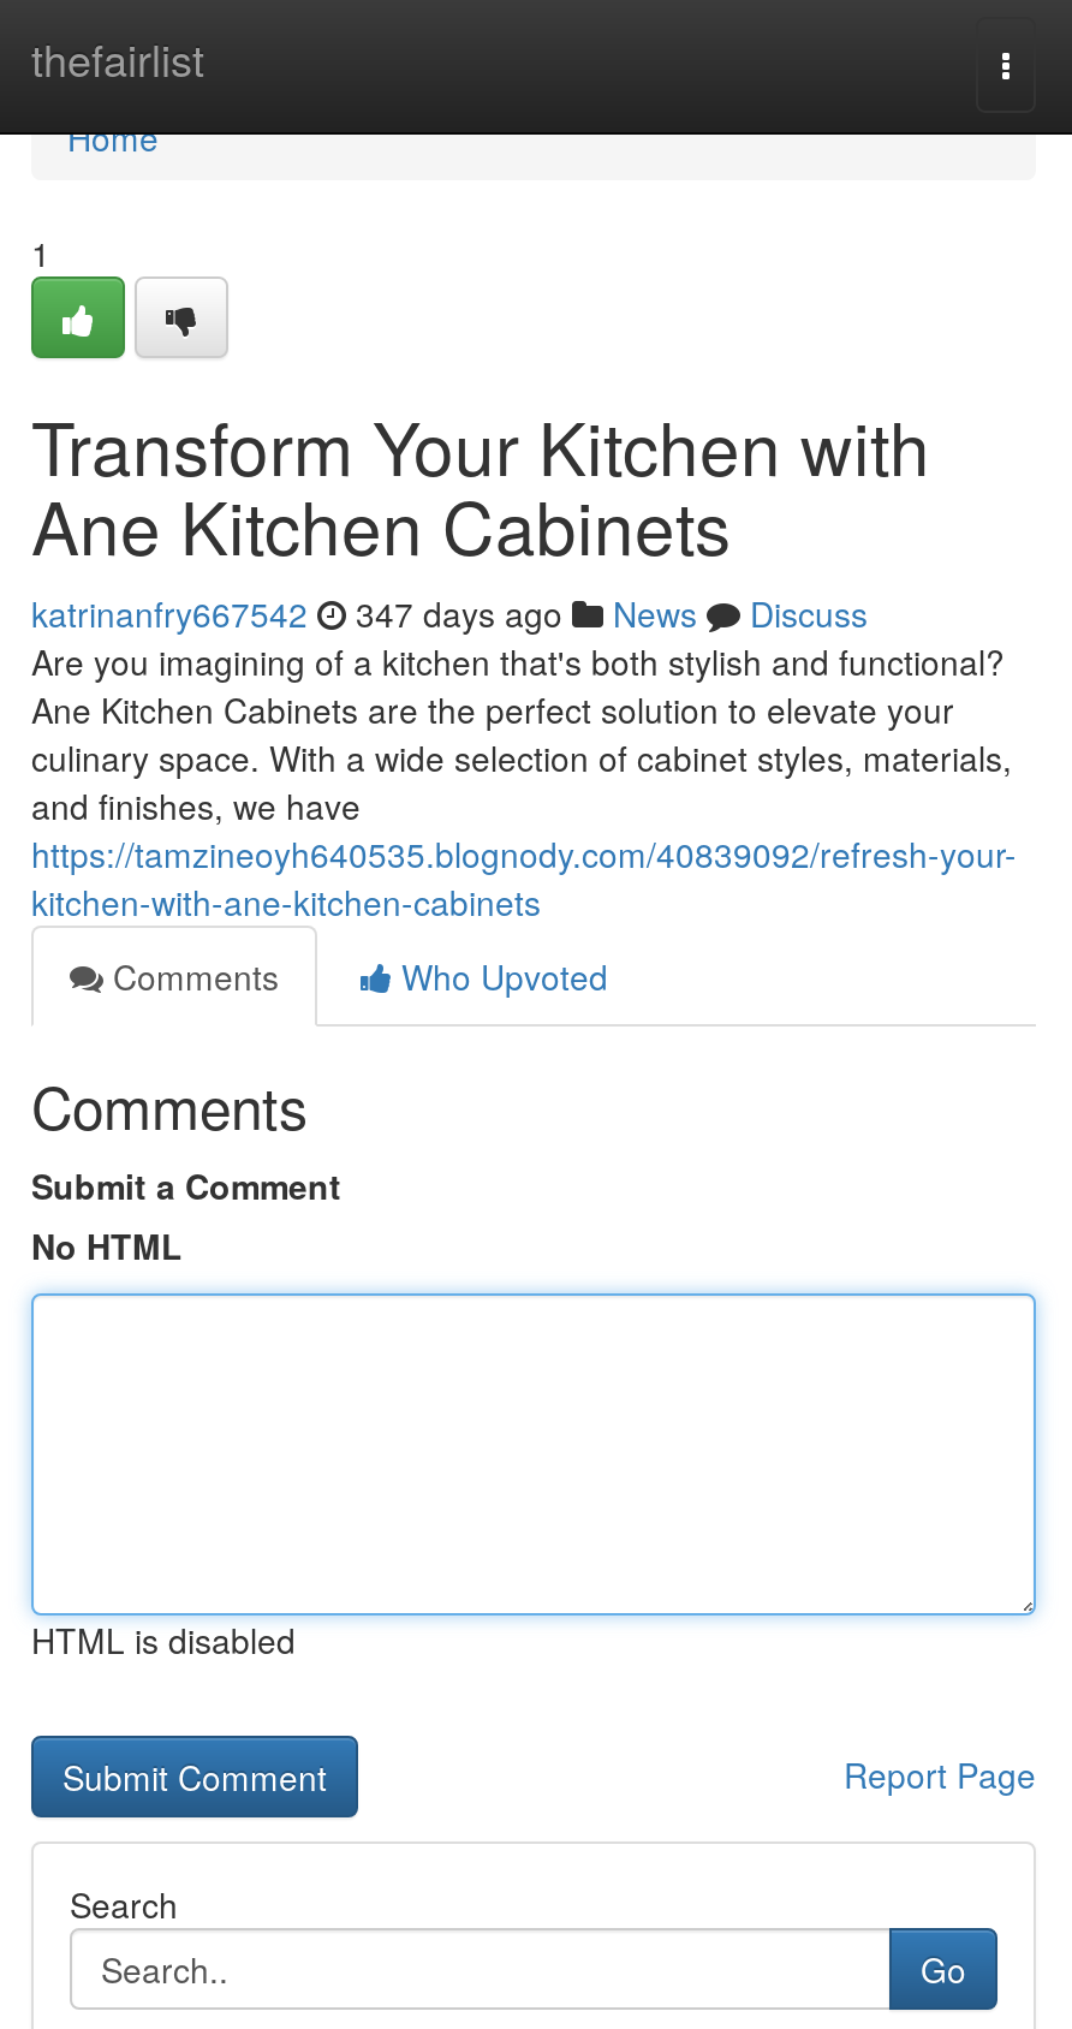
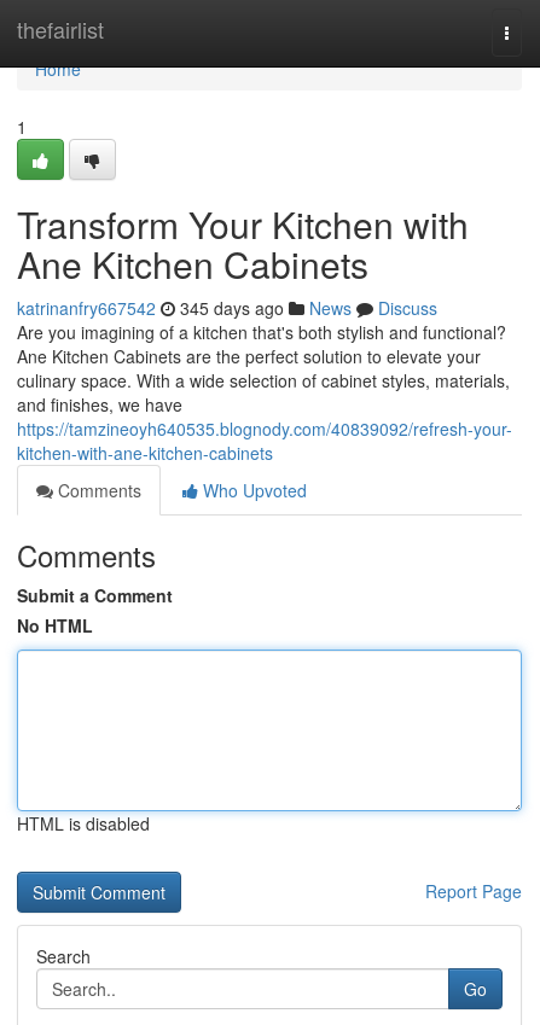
- katrinanfry667542 347 days ago News Discuss
+ katrinanfry667542 345 days ago News Discuss
